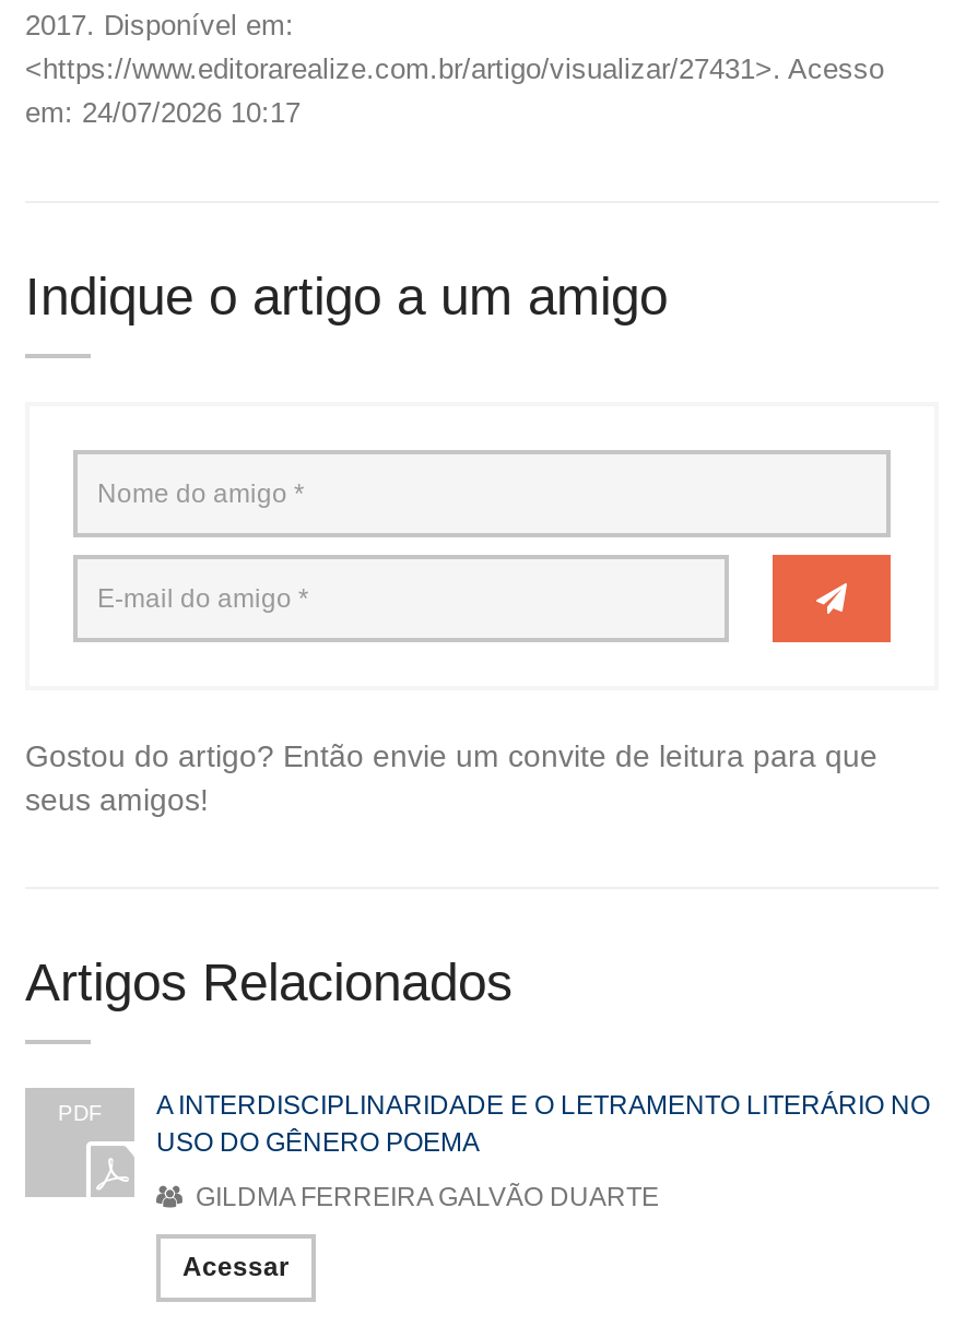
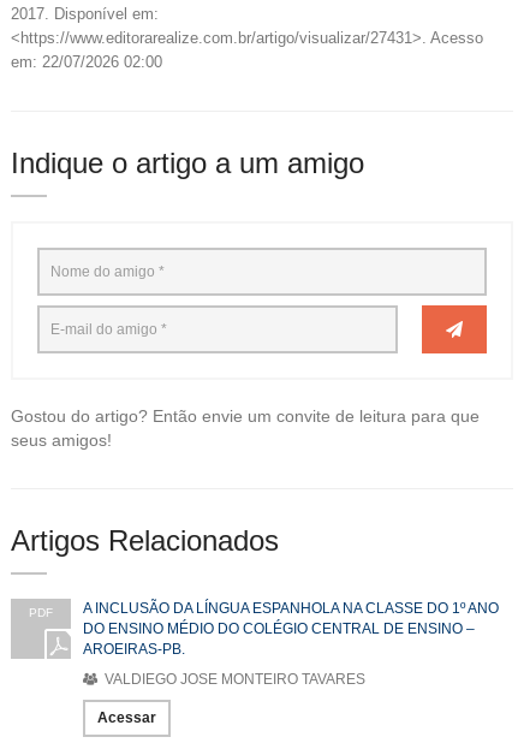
- em: 24/07/2026 10:17
+ em: 22/07/2026 02:00

- A INTERDISCIPLINARIDADE E O LETRAMENTO LITERÁRIO NO
- USO DO GÊNERO POEMA
+ A INCLUSÃO DA LÍNGUA ESPANHOLA NA CLASSE DO 1º ANO
+ DO ENSINO MÉDIO DO COLÉGIO CENTRAL DE ENSINO –
+ AROEIRAS-PB.

- GILDMA FERREIRA GALVÃO DUARTE
+ VALDIEGO JOSE MONTEIRO TAVARES
